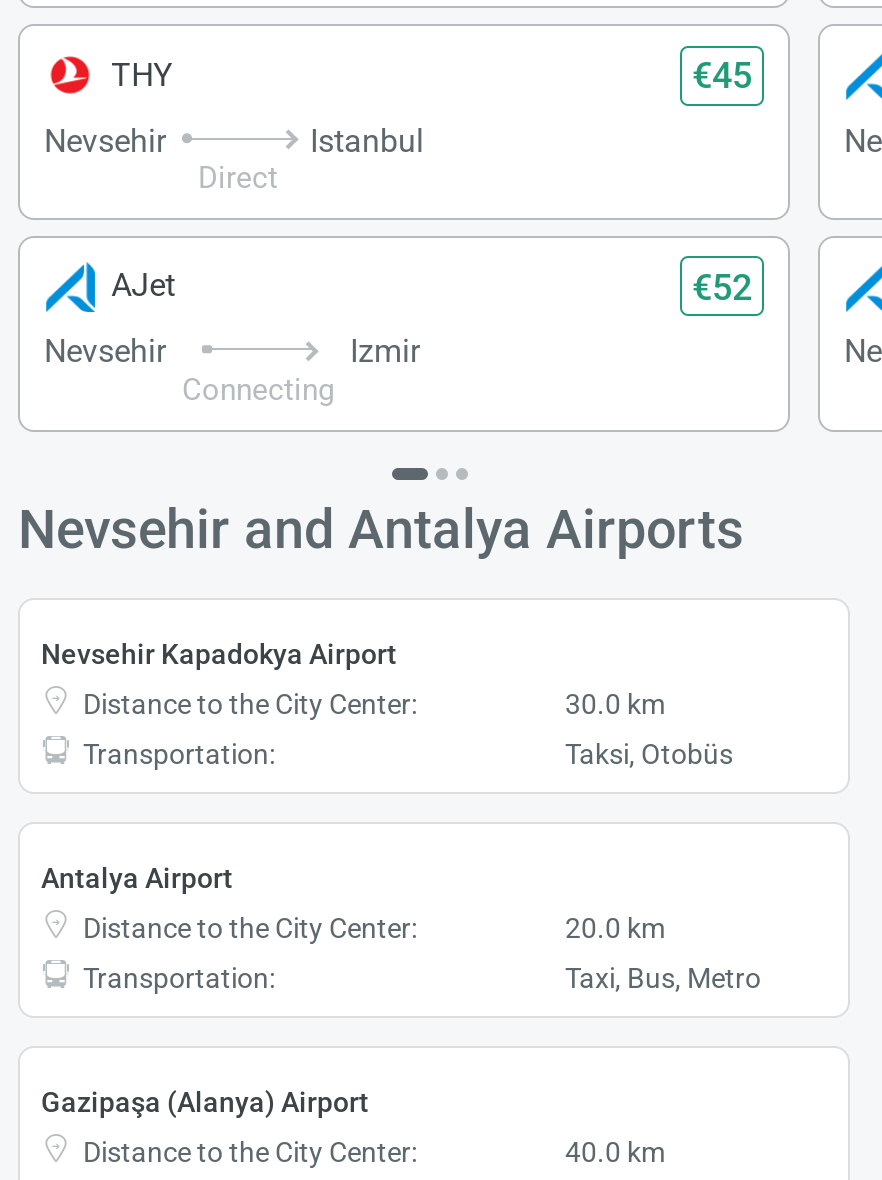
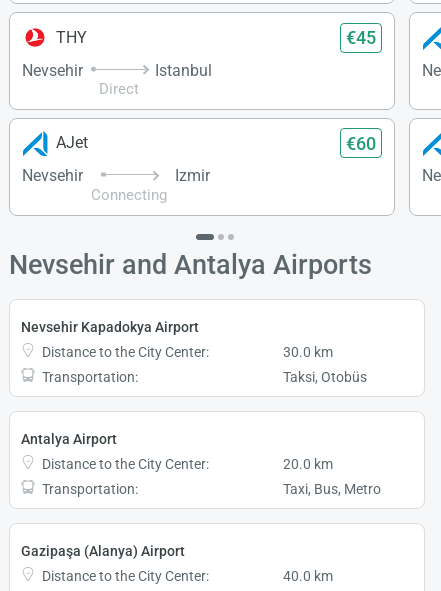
- €52
+ €60
